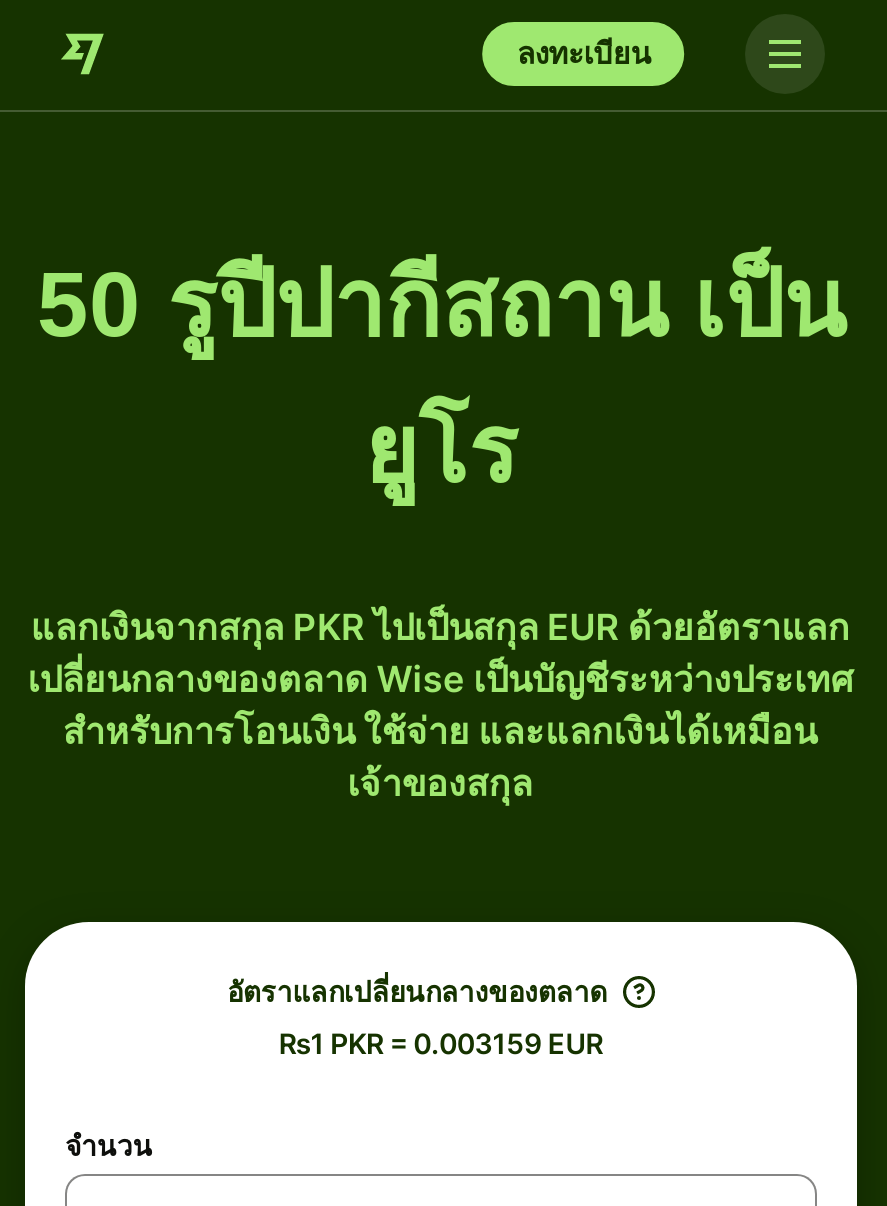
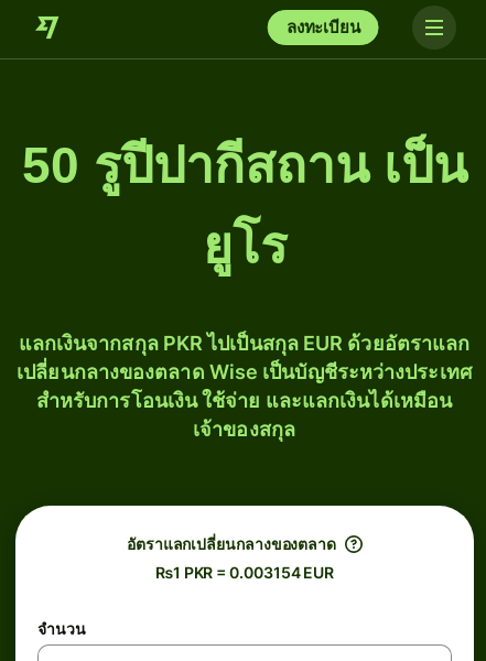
- ₨1 PKR = 0.003159 EUR
+ ₨1 PKR = 0.003154 EUR
